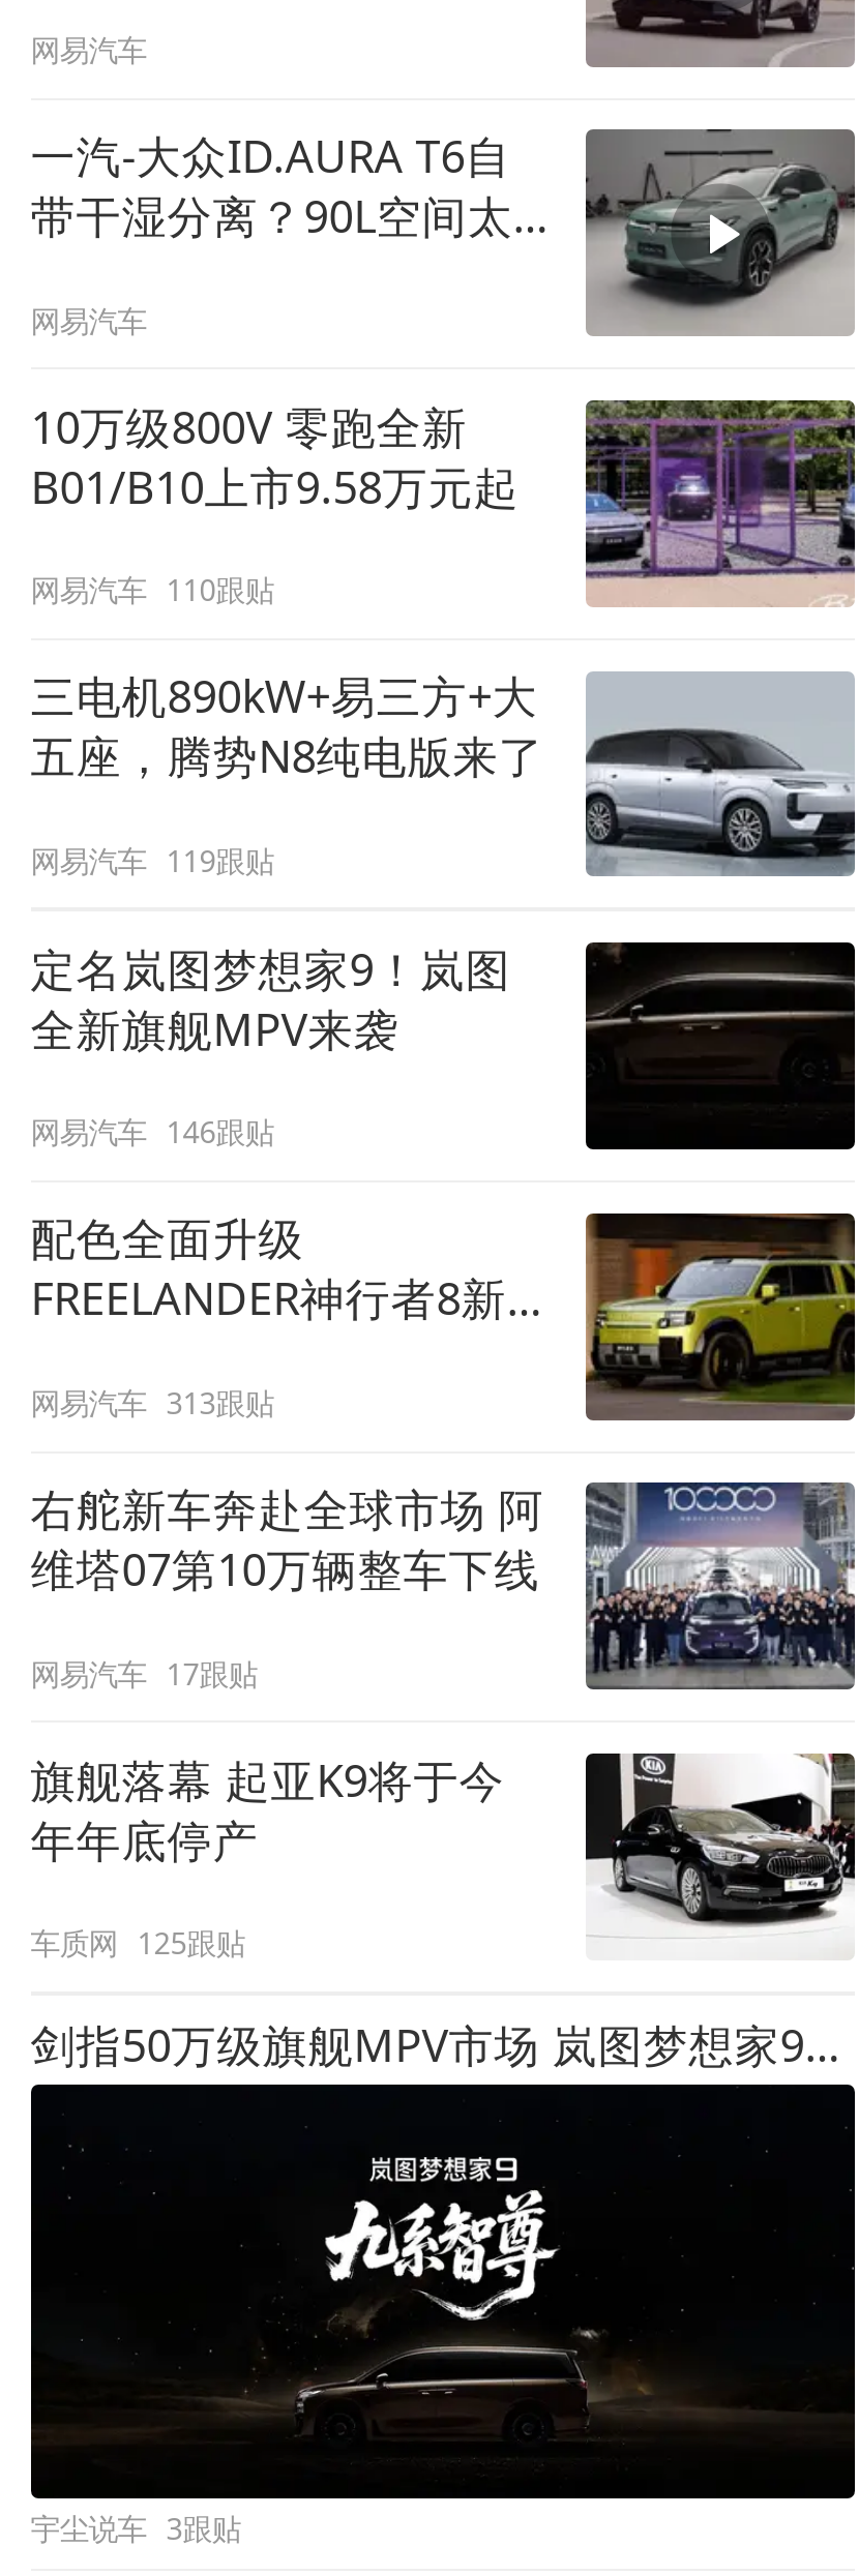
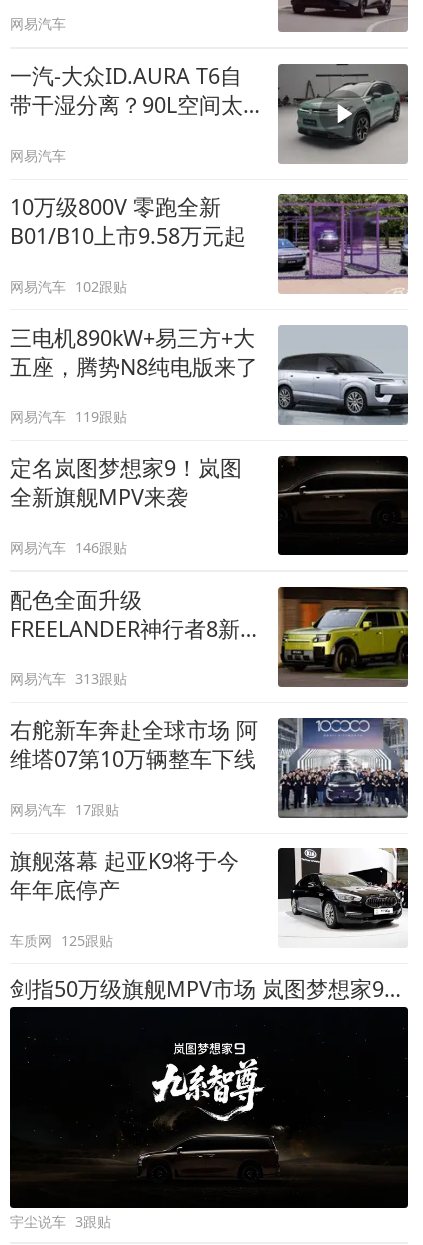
- 网易汽车 110跟贴
+ 网易汽车 102跟贴
